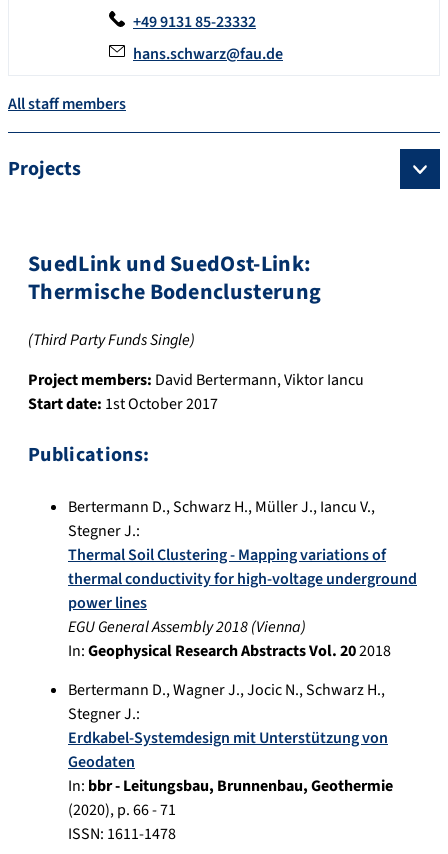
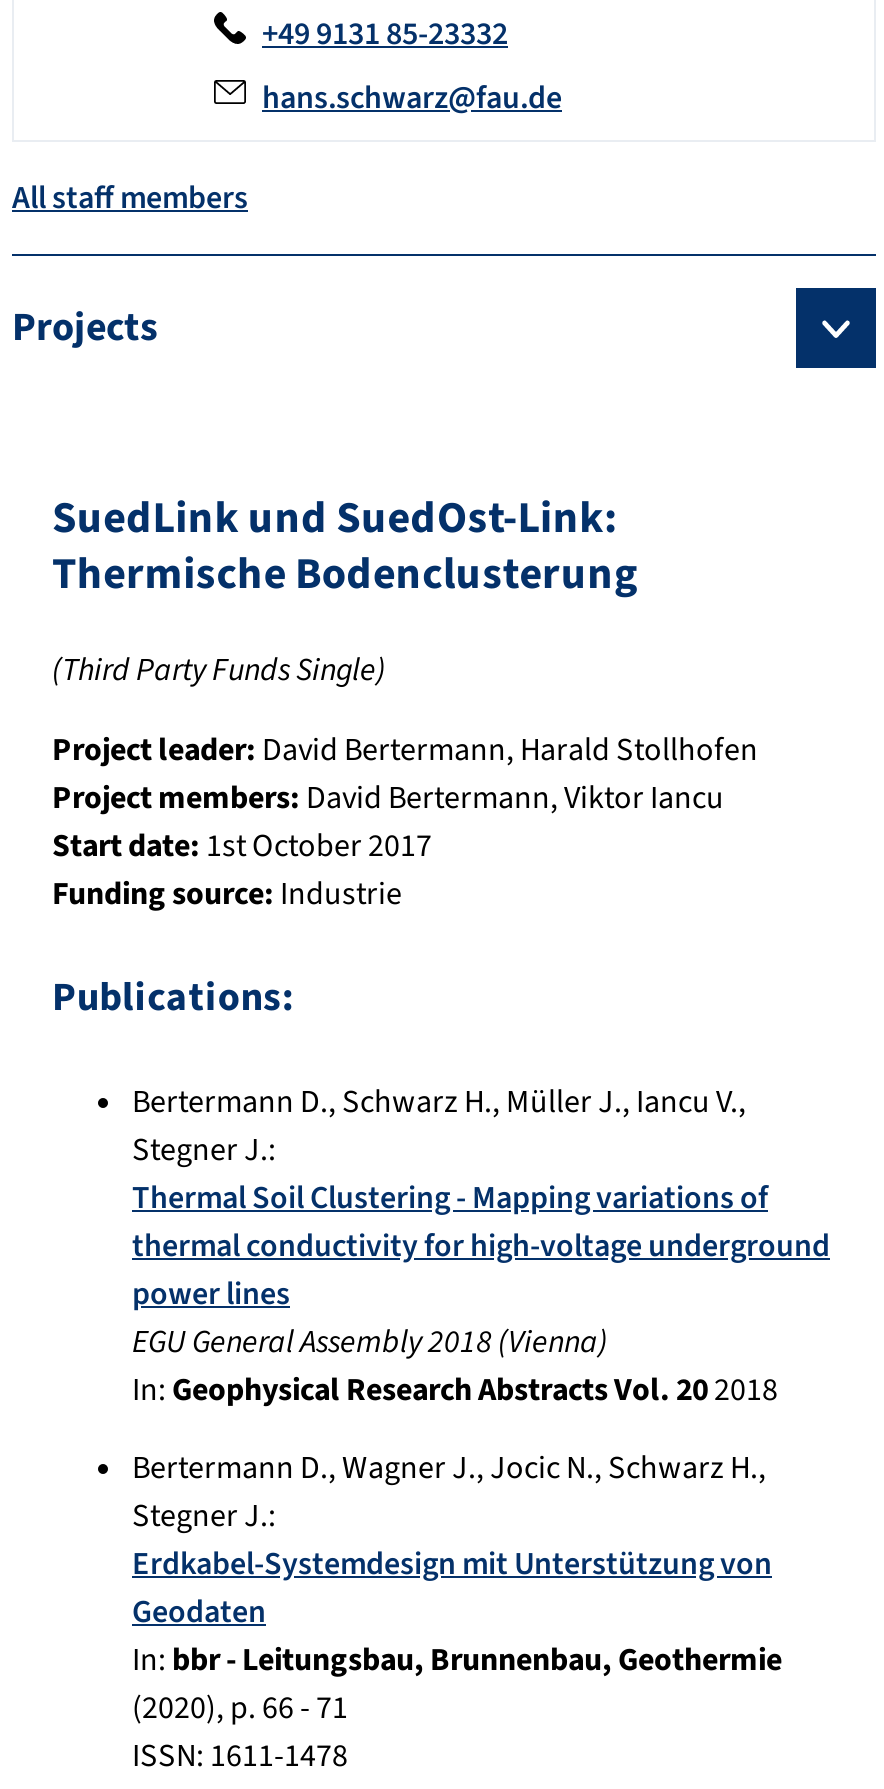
+ Project leader: David Bertermann, Harald Stollhofen

+ Funding source: Industrie
